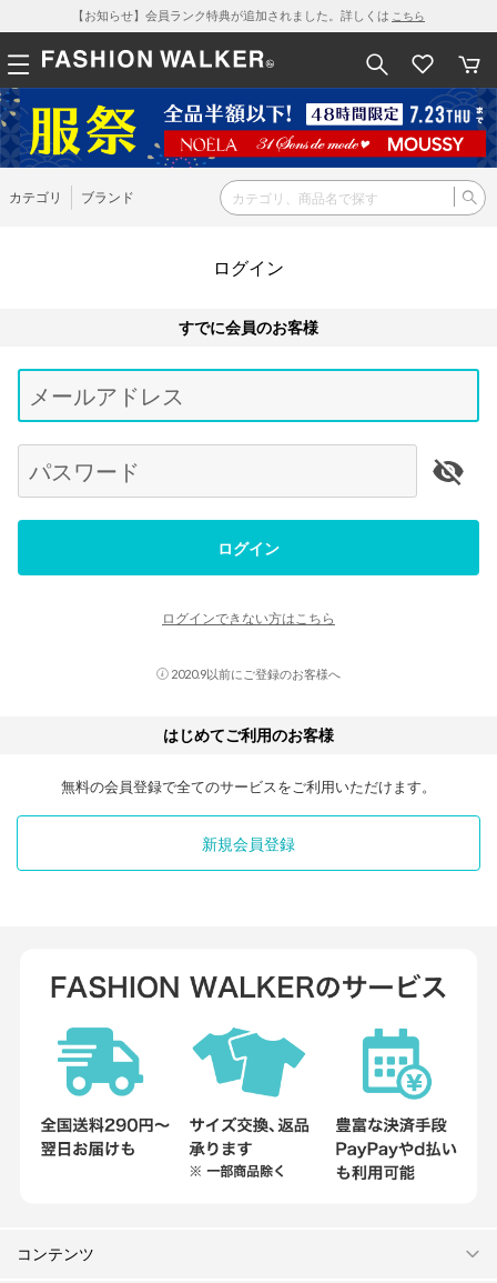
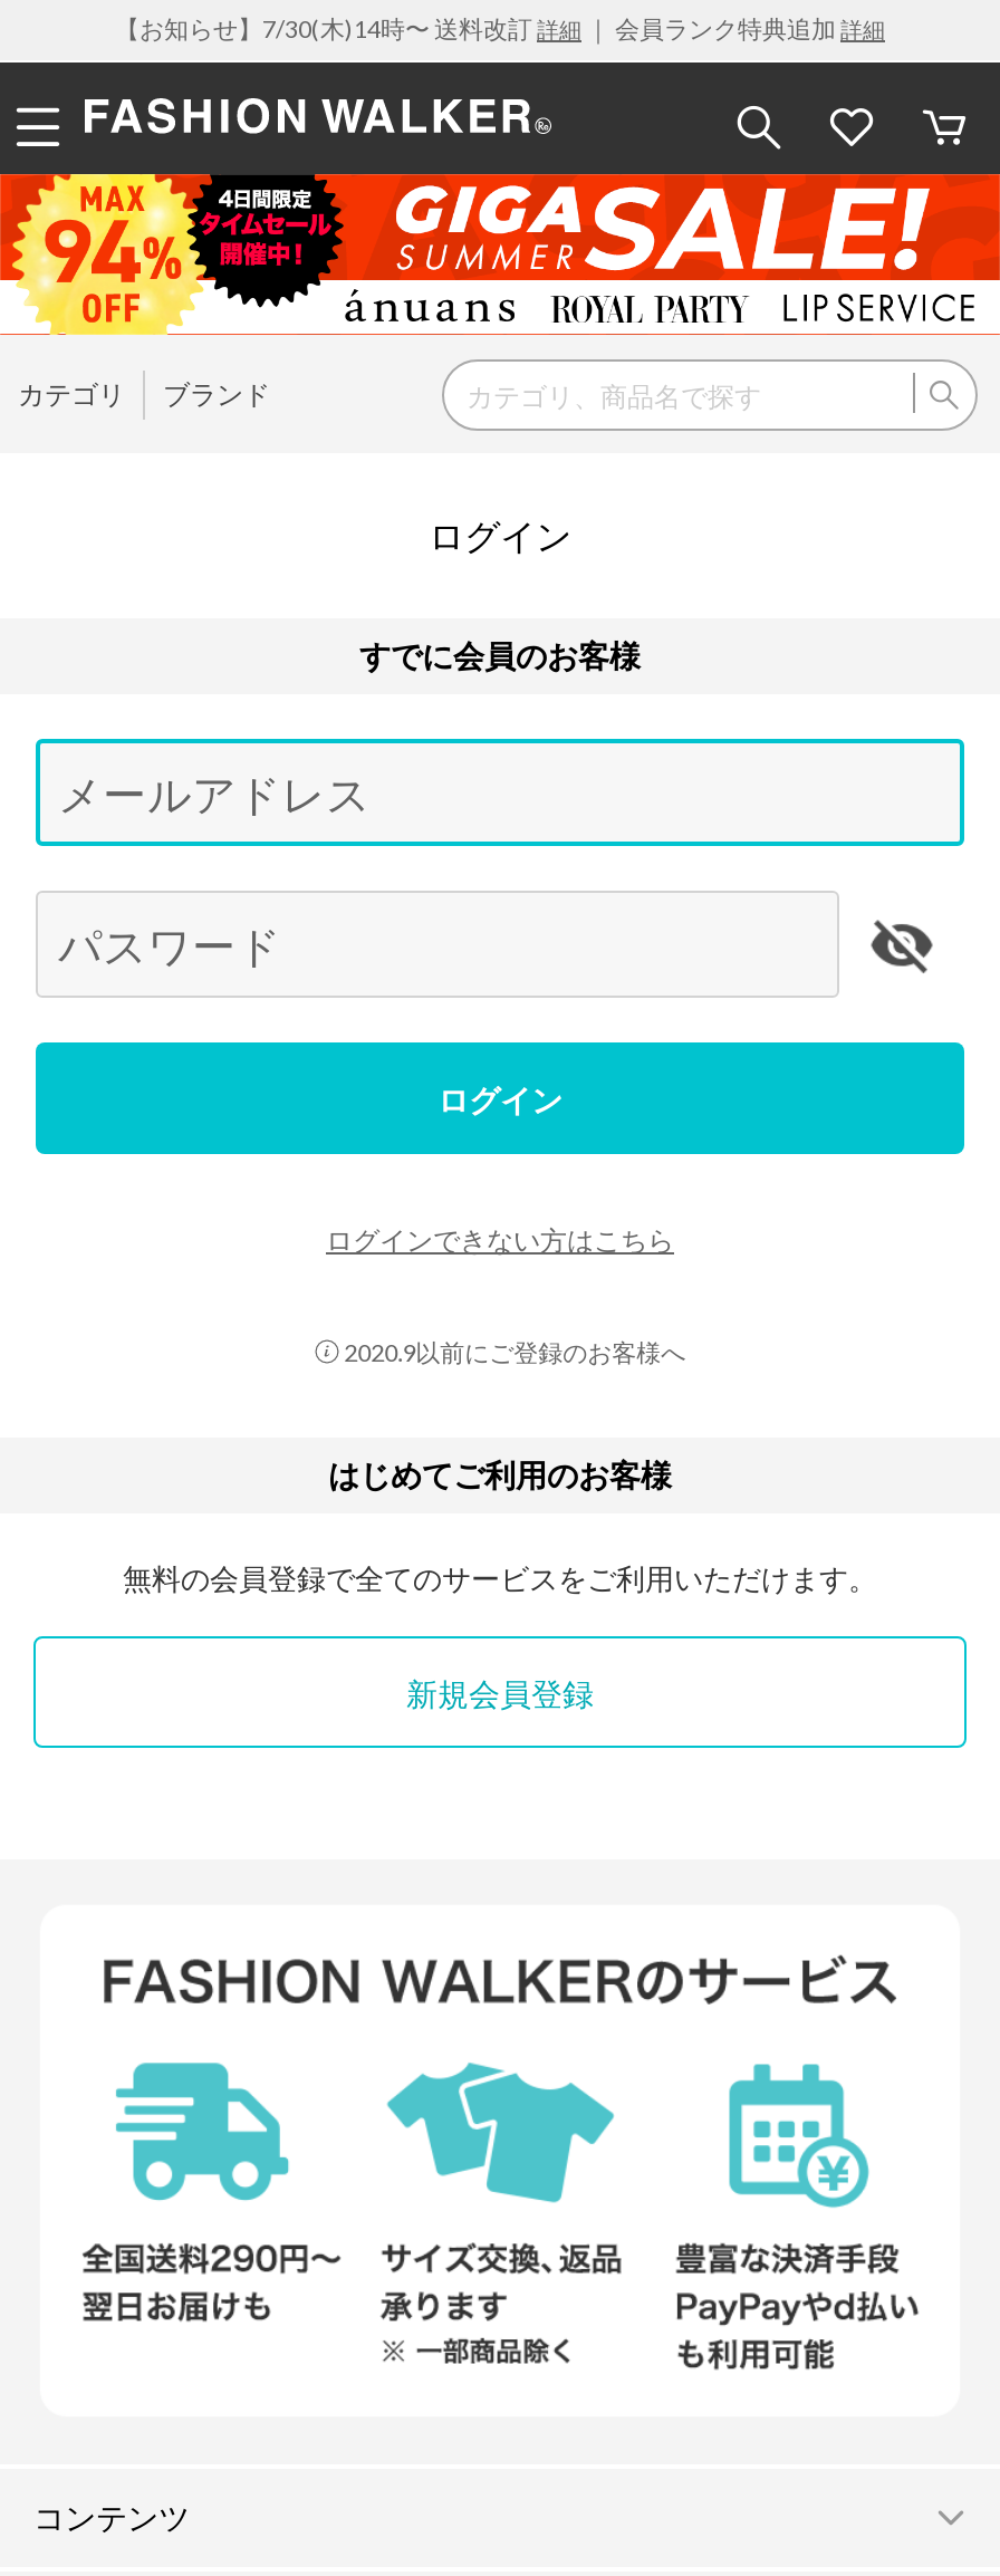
- 【お知らせ】会員ランク特典が追加されました。詳しくはこちら
+ 【お知らせ】7/30(木)14時〜 送料改訂詳細｜ 会員ランク特典追加詳細

- [image]
+ [image]
